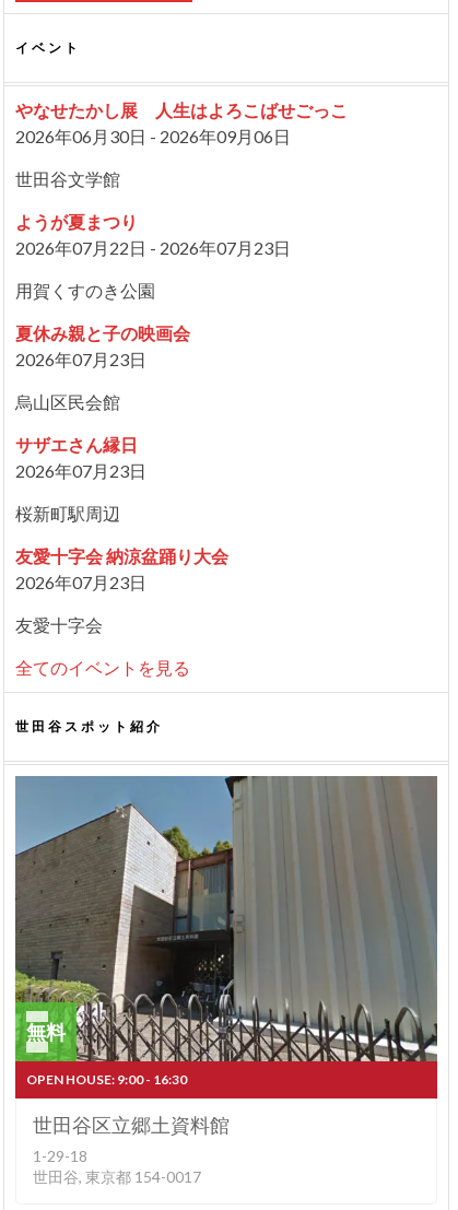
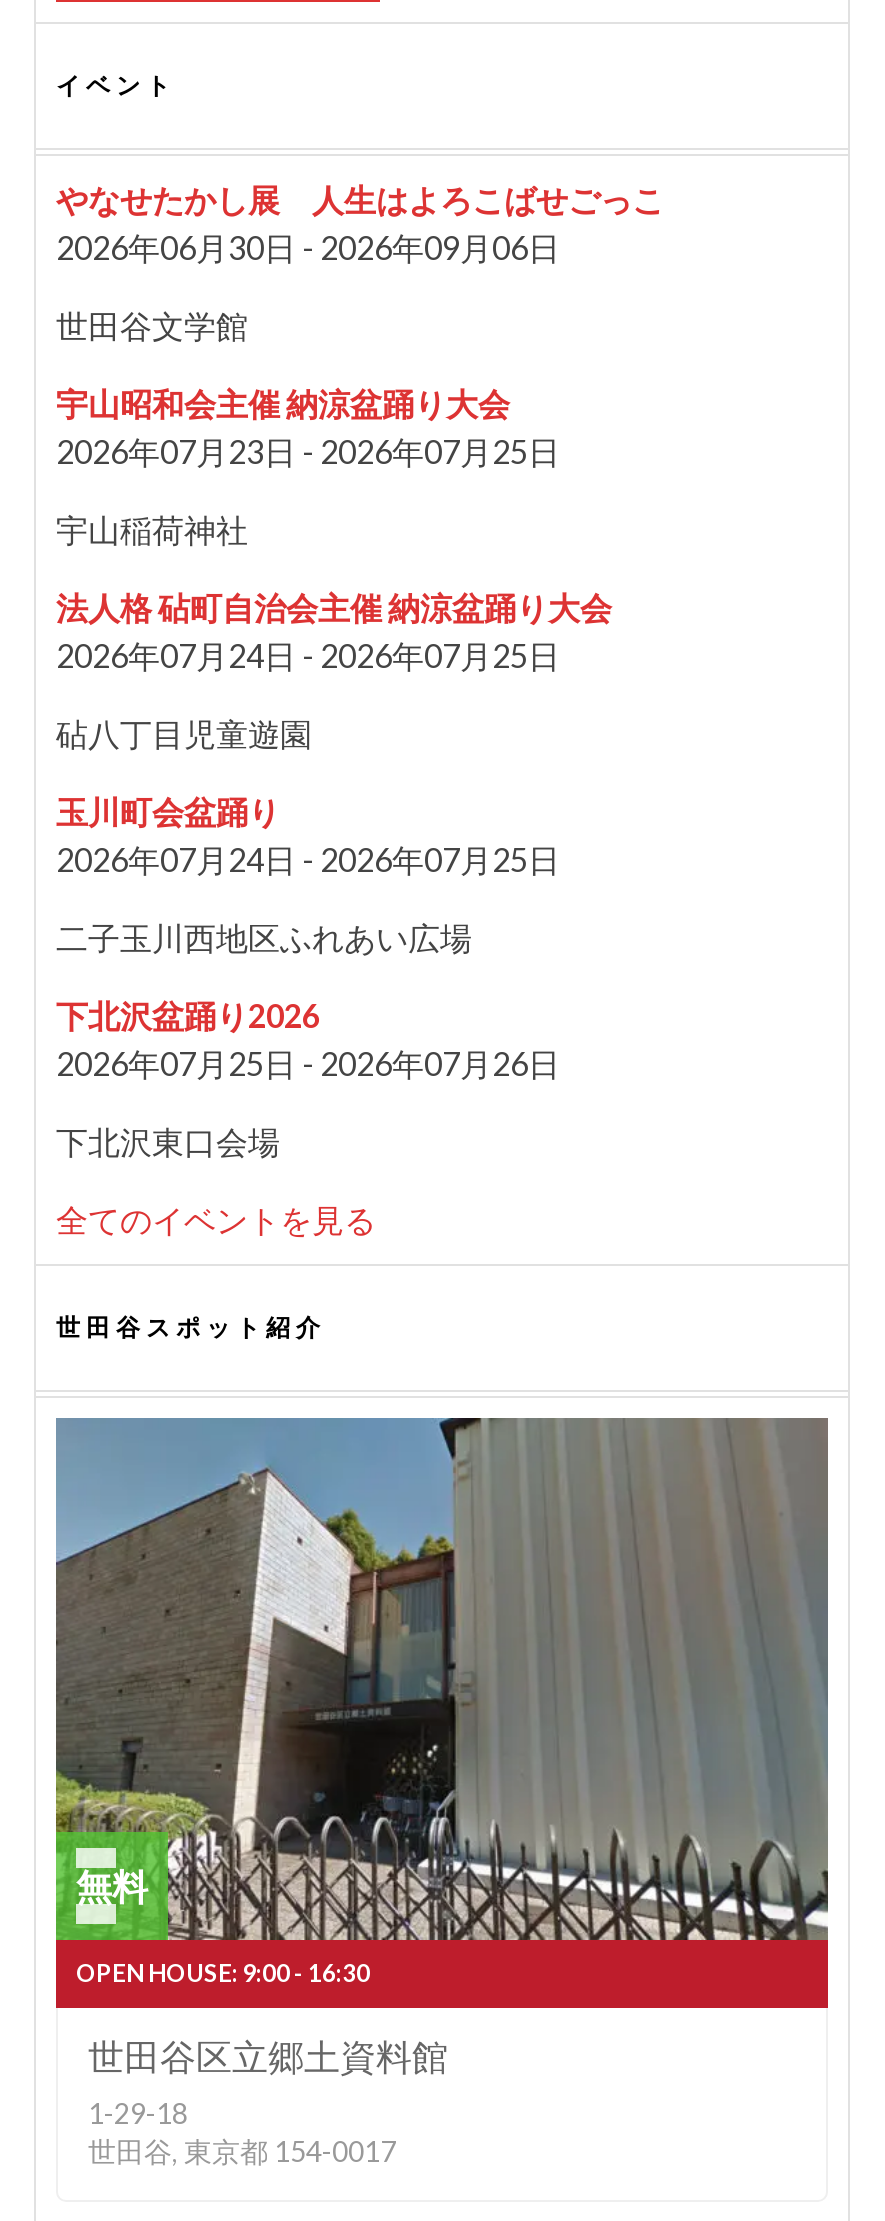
- ようが夏まつり
- 2026年07月22日 - 2026年07月23日
+ 宇山昭和会主催 納涼盆踊り大会
+ 2026年07月23日 - 2026年07月25日

- 用賀くすのき公園
+ 宇山稲荷神社

- 夏休み親と子の映画会
- 2026年07月23日
+ 法人格 砧町自治会主催 納涼盆踊り大会
+ 2026年07月24日 - 2026年07月25日

- 烏山区民会館
+ 砧八丁目児童遊園

- サザエさん縁日
- 2026年07月23日
+ 玉川町会盆踊り
+ 2026年07月24日 - 2026年07月25日

- 桜新町駅周辺
+ 二子玉川西地区ふれあい広場

- 友愛十字会 納涼盆踊り大会
- 2026年07月23日
+ 下北沢盆踊り2026
+ 2026年07月25日 - 2026年07月26日

- 友愛十字会
+ 下北沢東口会場
